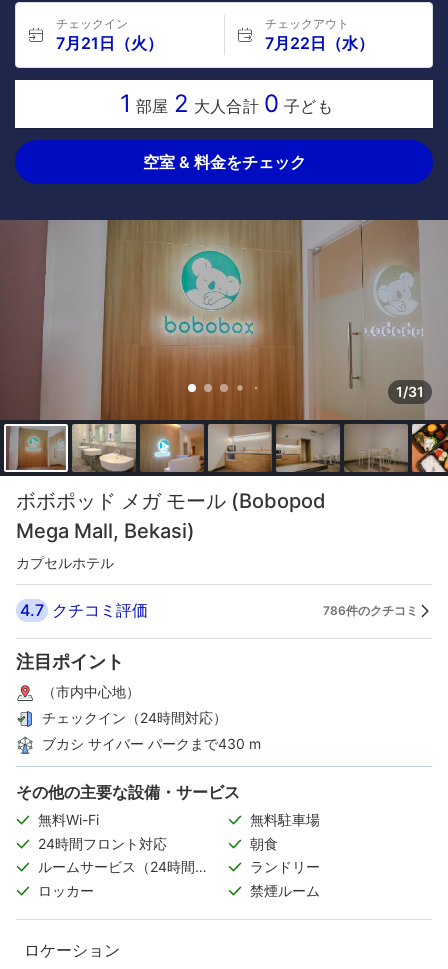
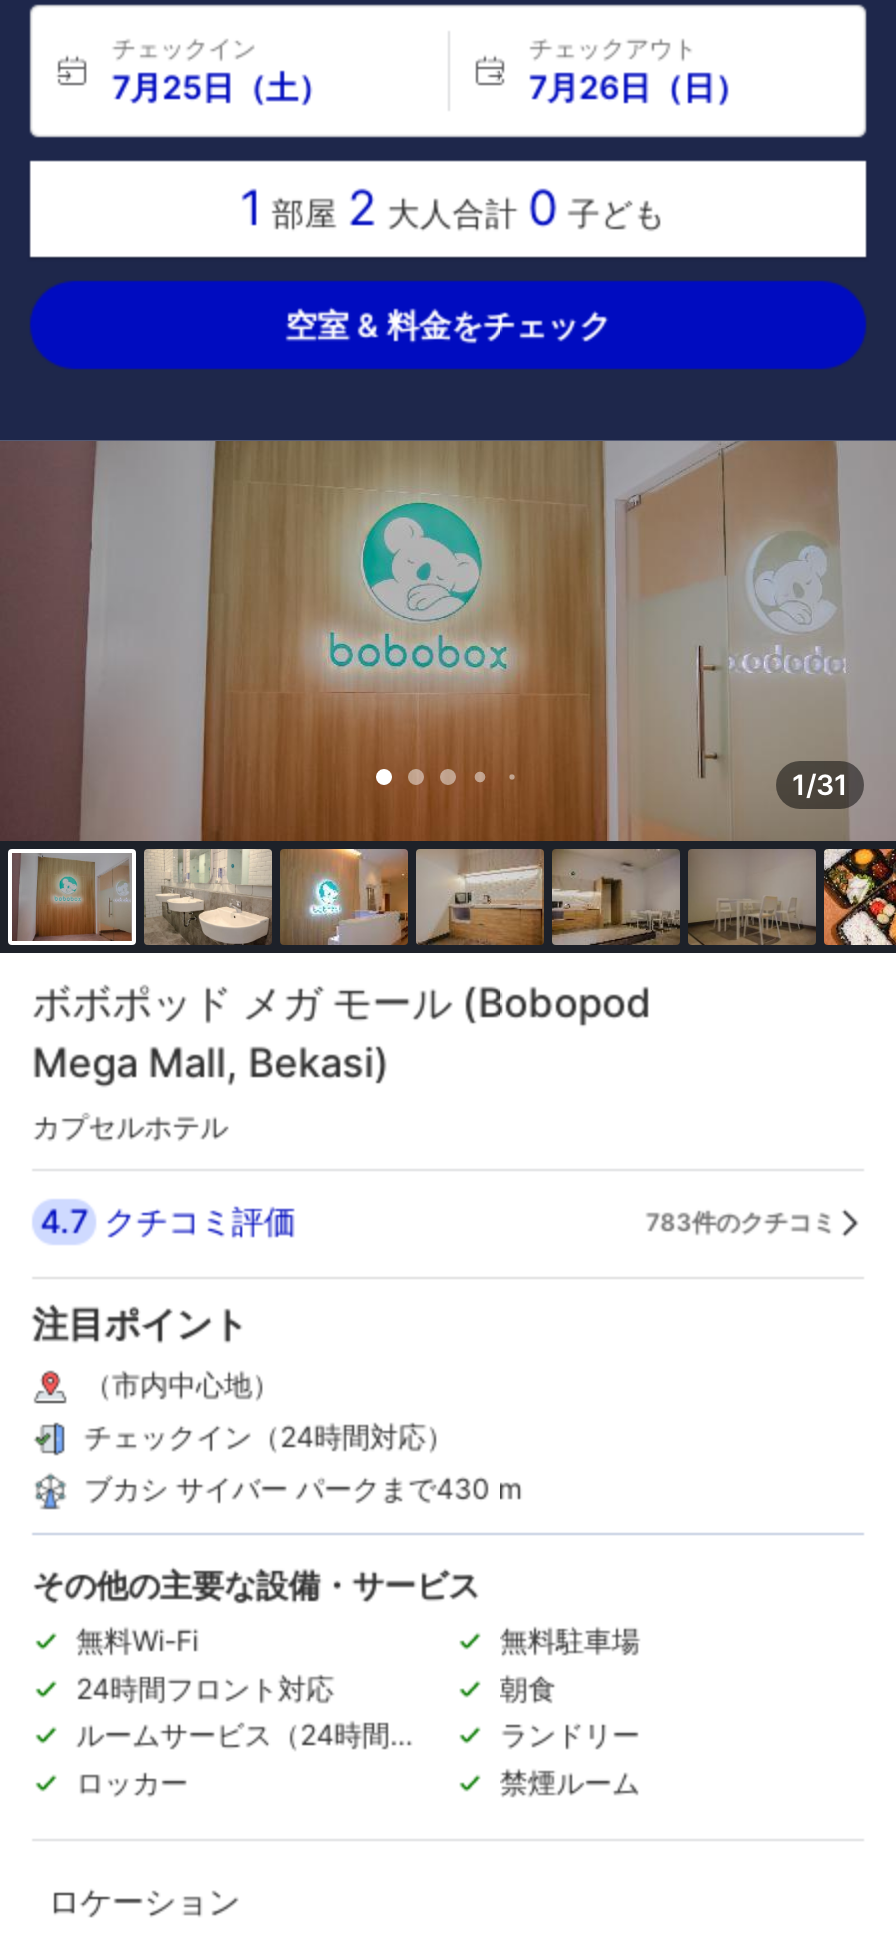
- 7月21日（火）
+ 7月25日（土）

- 7月22日（水）
+ 7月26日（日）

- 786件のクチコミ
+ 783件のクチコミ
